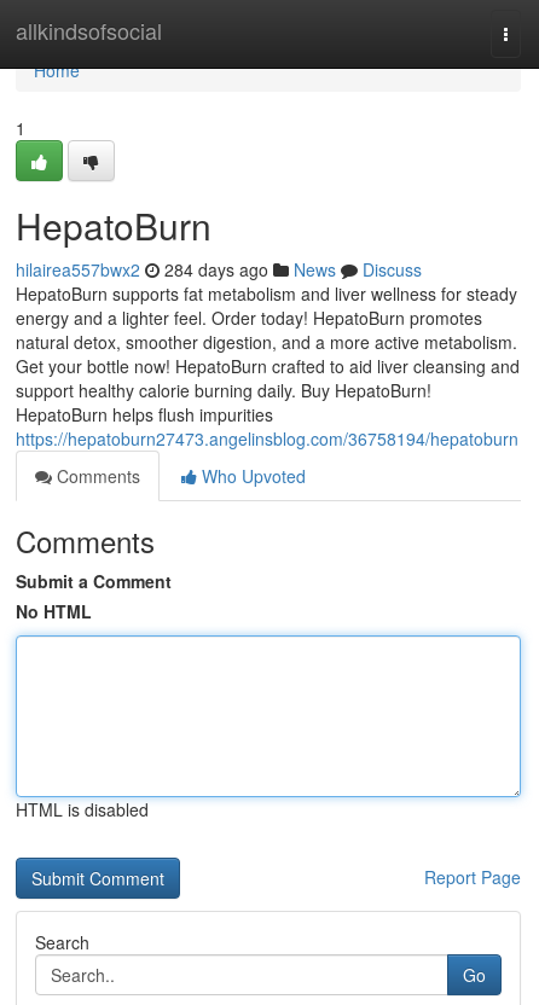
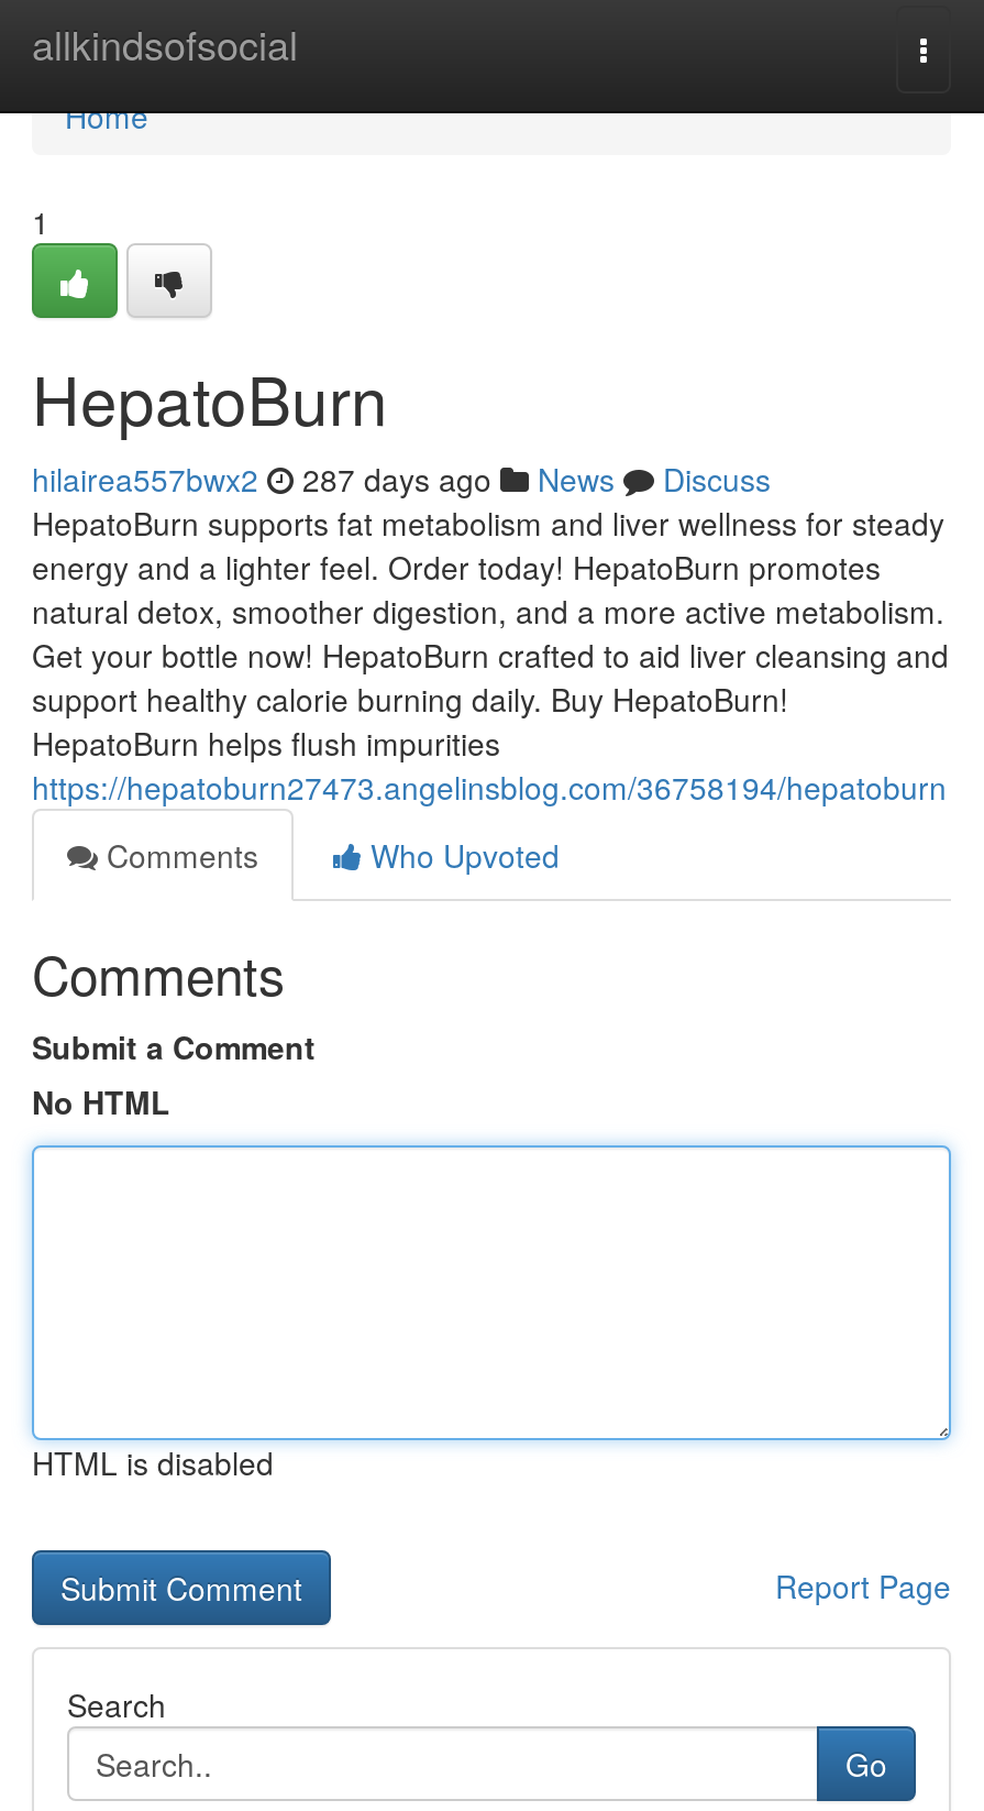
- hilairea557bwx2 284 days ago News Discuss
+ hilairea557bwx2 287 days ago News Discuss
